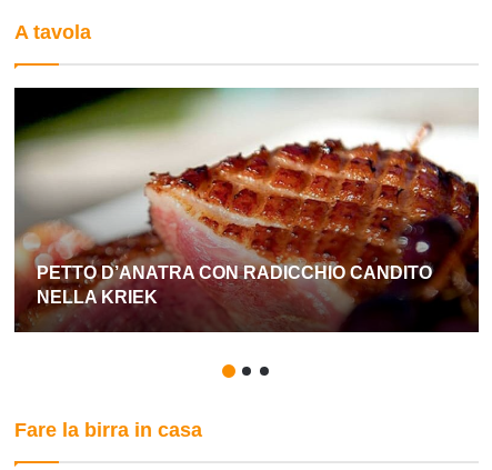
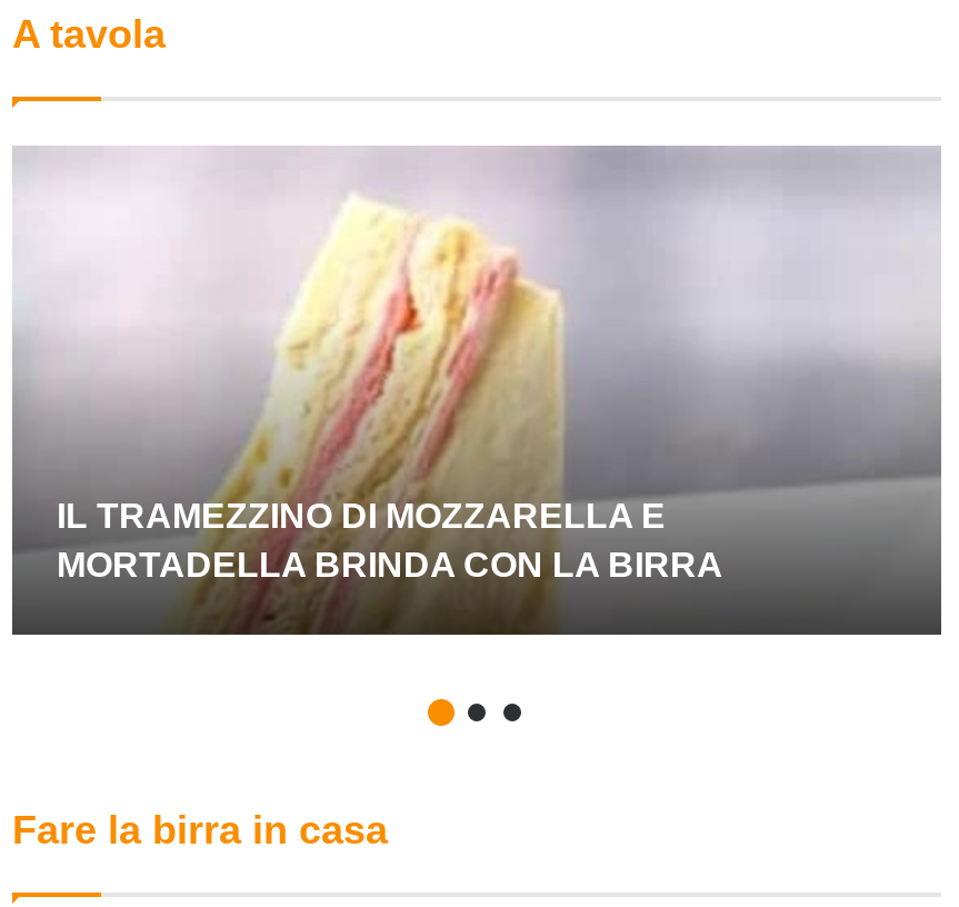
- [image]
- PETTO D’ANATRA CON RADICCHIO CANDITO
- NELLA KRIEK
+ [image]
+ IL TRAMEZZINO DI MOZZARELLA E
+ MORTADELLA BRINDA CON LA BIRRA
